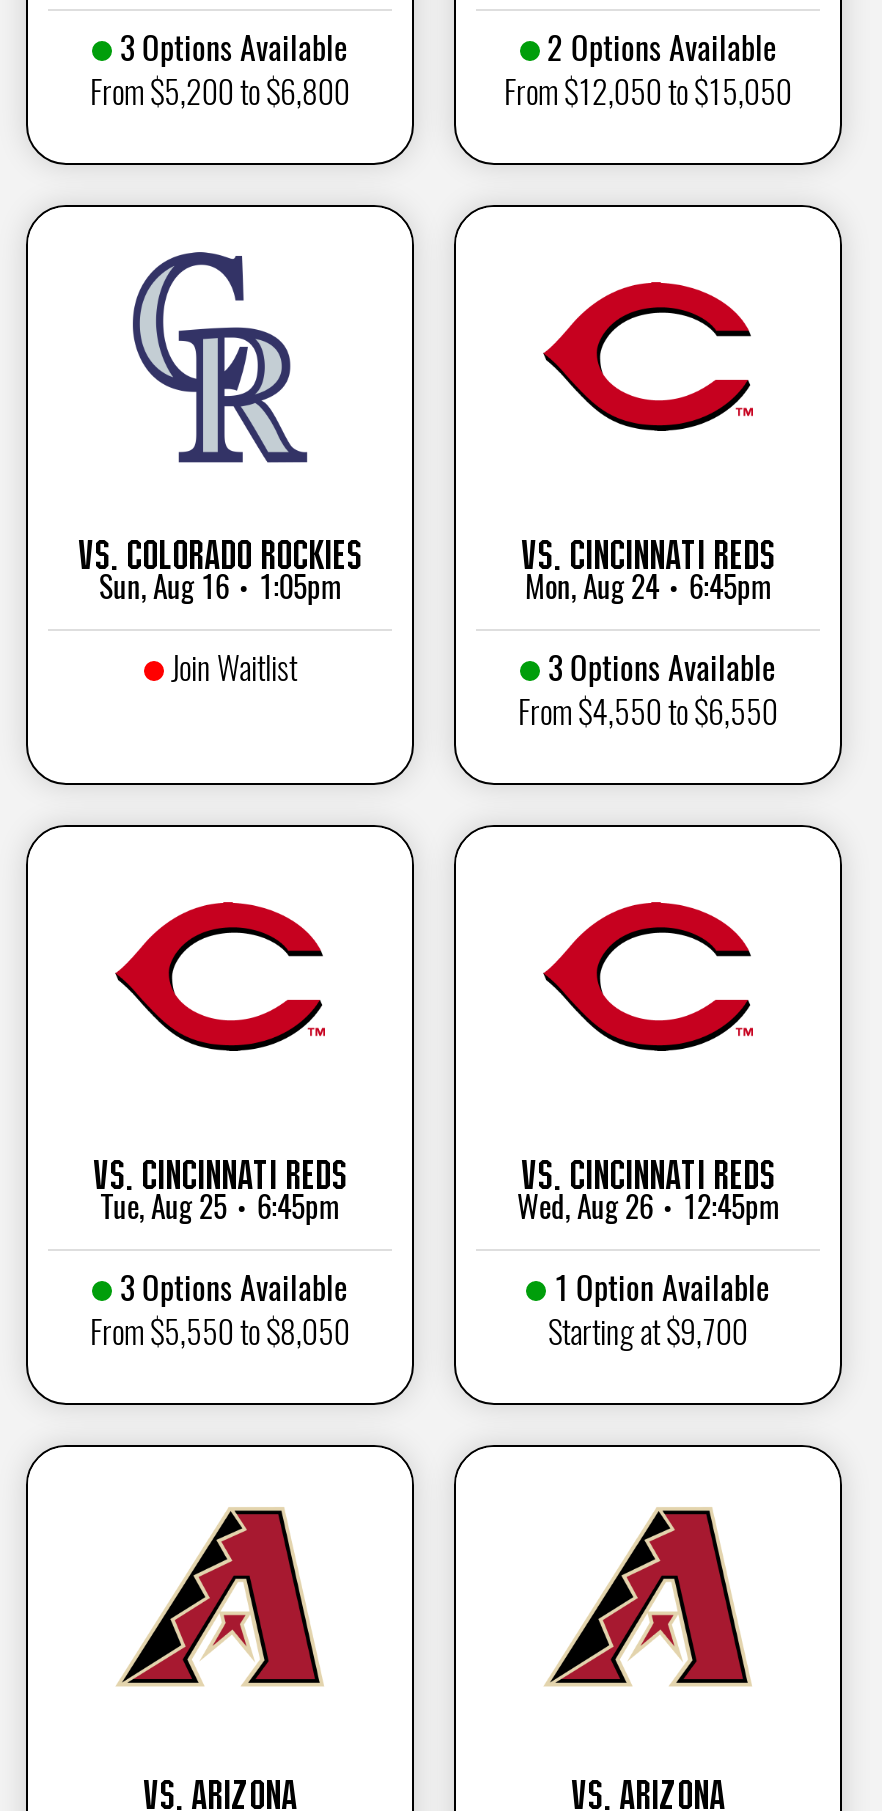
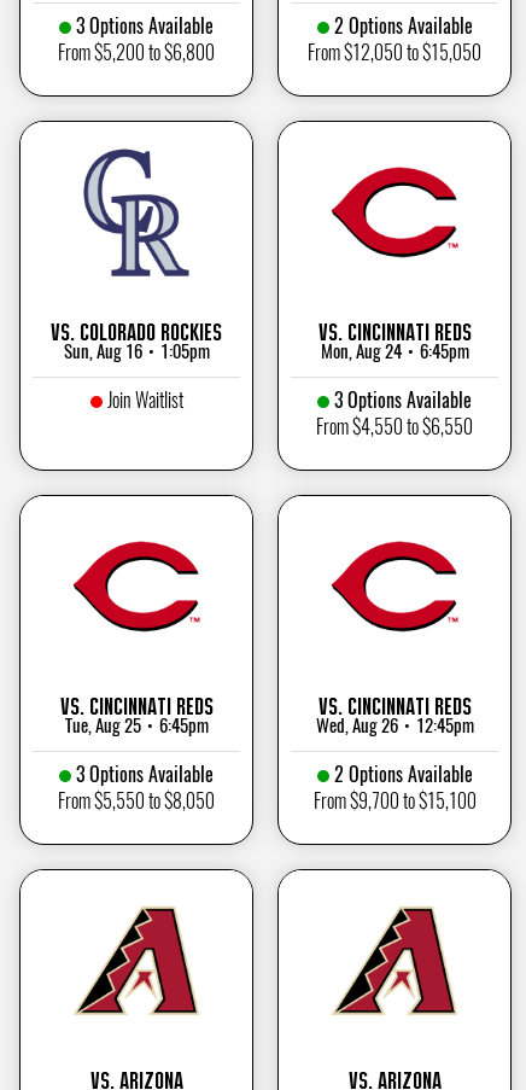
- 1 Option Available
- Starting at $9,700
+ 2 Options Available
+ From $9,700 to $15,100
